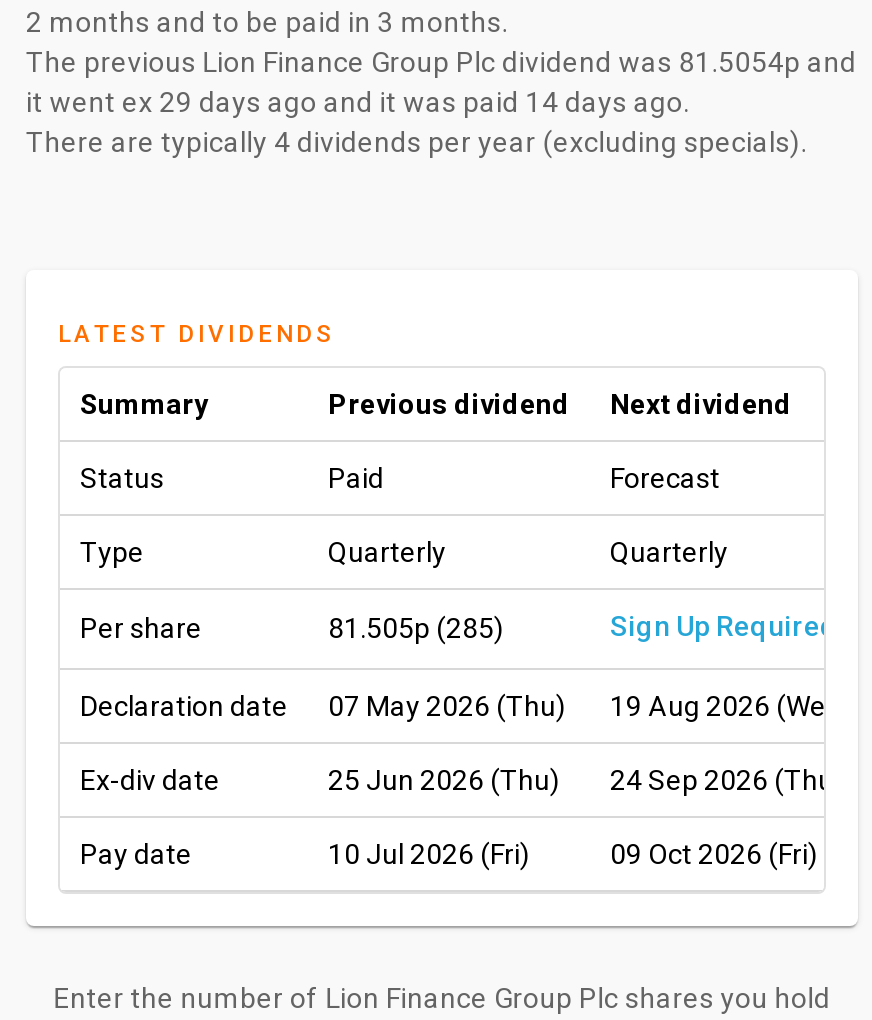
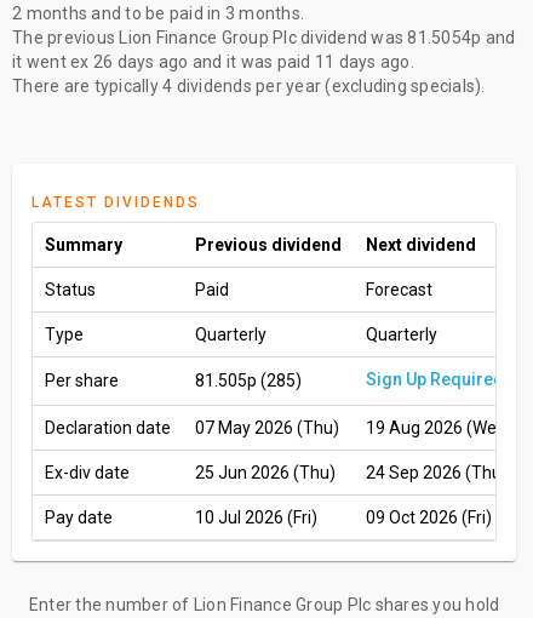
- it went ex 29 days ago and it was paid 14 days ago.
+ it went ex 26 days ago and it was paid 11 days ago.
